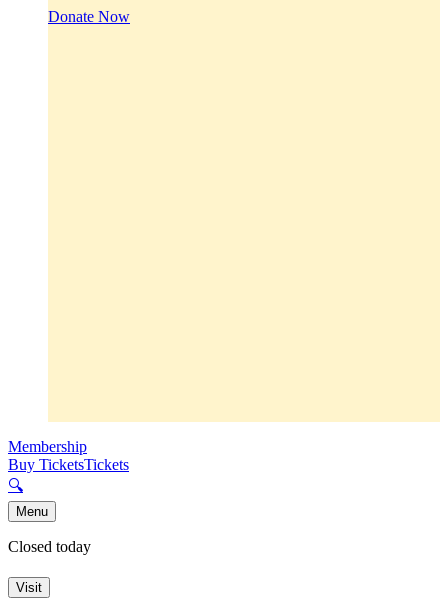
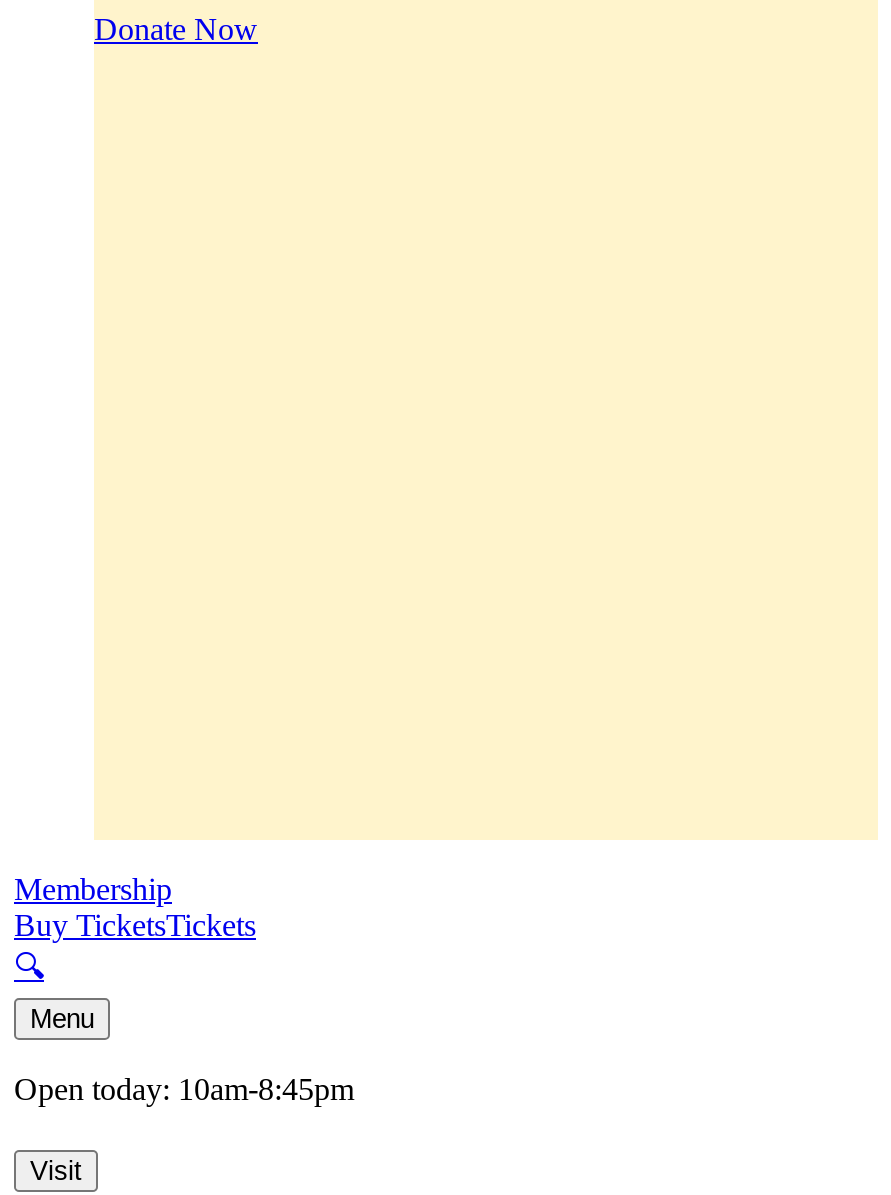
- Closed today
+ Open today: 10am-8:45pm
